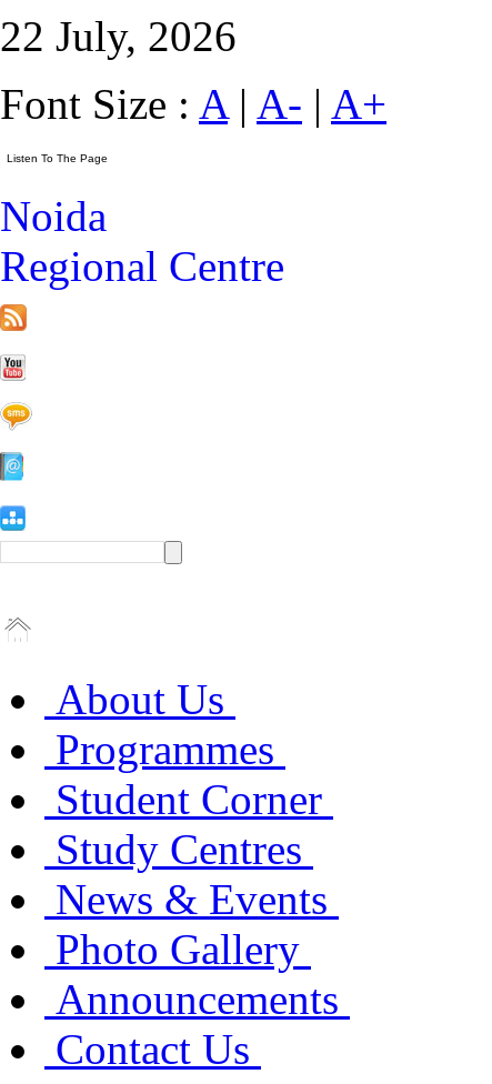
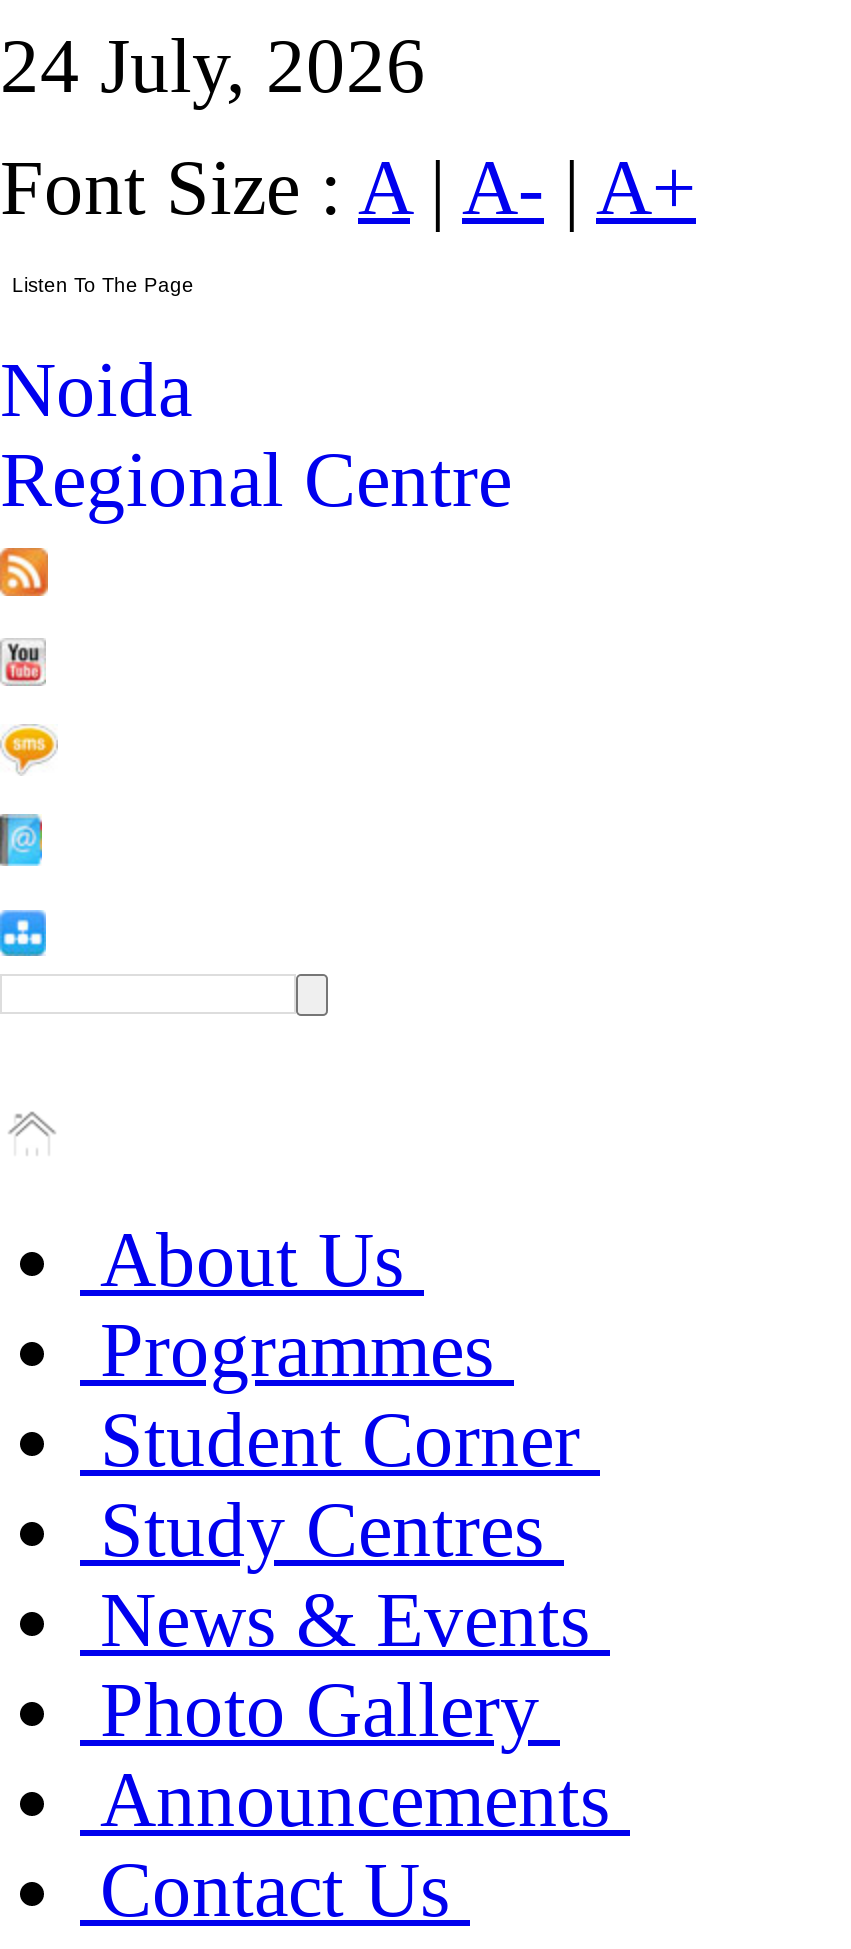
- 22 July, 2026
+ 24 July, 2026
